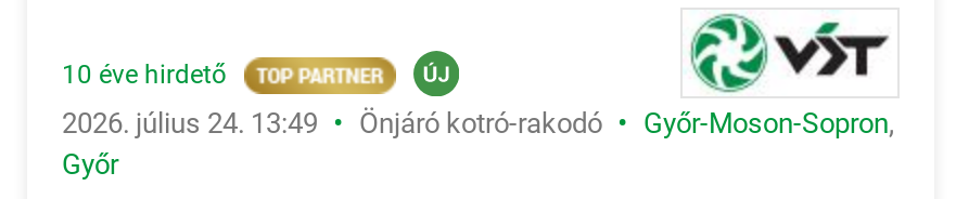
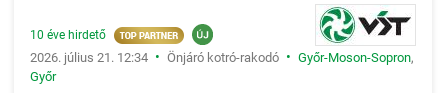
- 2026. július 24. 13:49 • Önjáró kotró-rakodó • Győr-Moson-Sopron,
+ 2026. július 21. 12:34 • Önjáró kotró-rakodó • Győr-Moson-Sopron,
